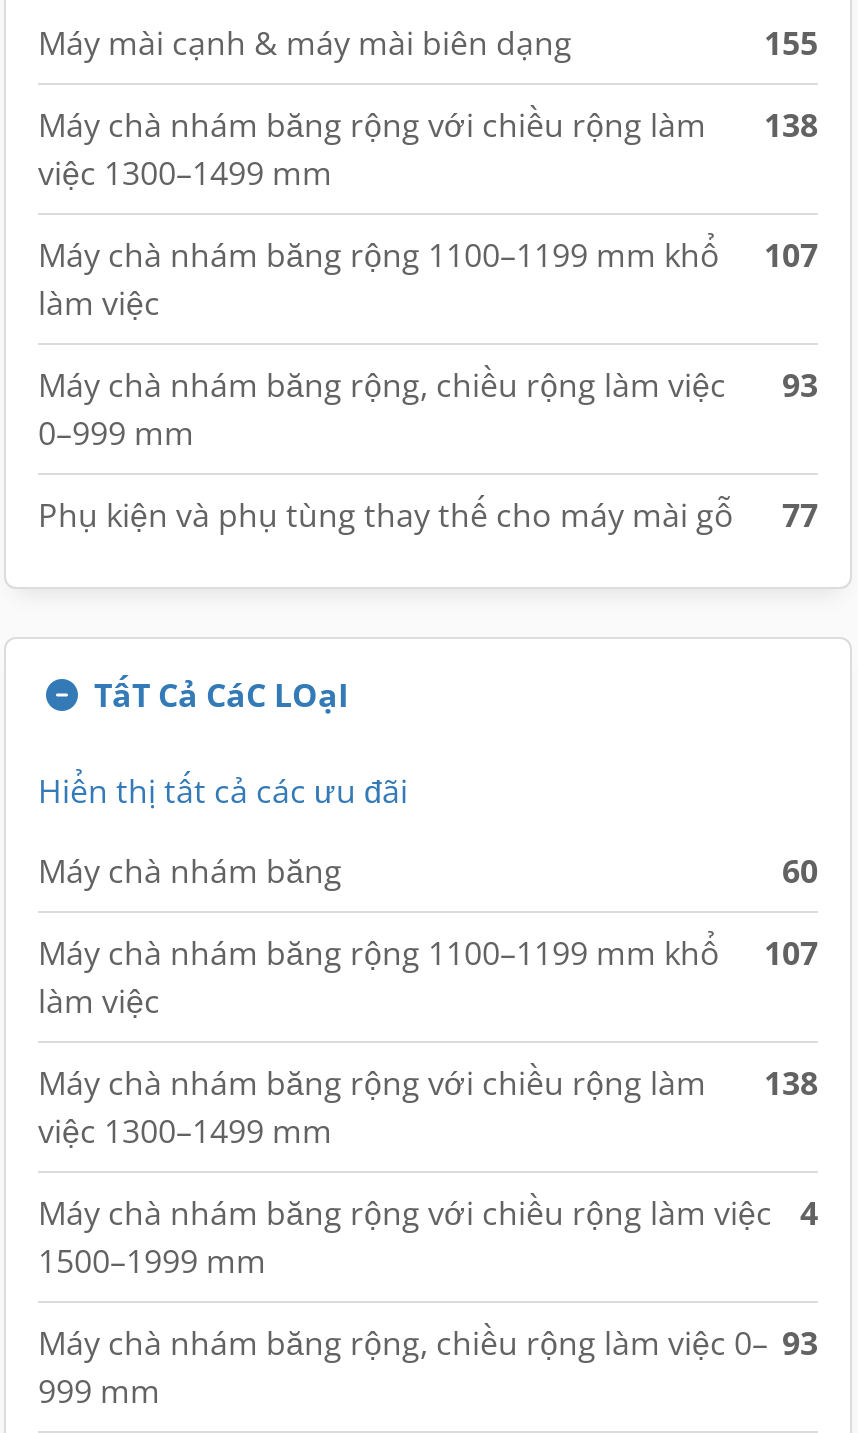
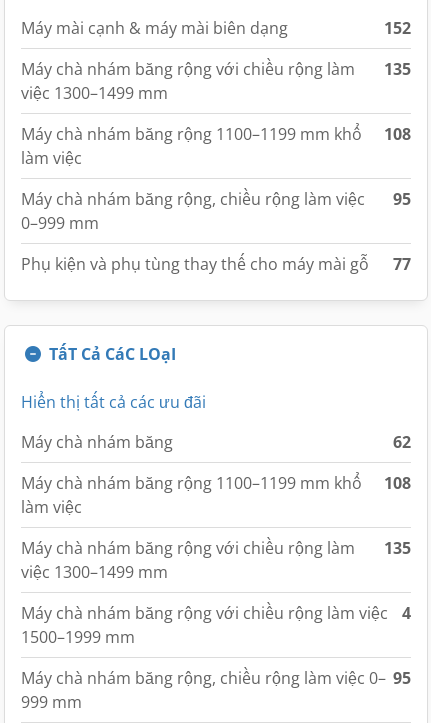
- 155
+ 152

- Máy chà nhám băng rộng với chiều rộng làm 138
+ Máy chà nhám băng rộng với chiều rộng làm 135

- Máy chà nhám băng rộng 1100–1199 mm khổ 107
+ Máy chà nhám băng rộng 1100–1199 mm khổ 108

- Máy chà nhám băng rộng, chiều rộng làm việc 93
+ Máy chà nhám băng rộng, chiều rộng làm việc 95

- 60
+ 62

- Máy chà nhám băng rộng 1100–1199 mm khổ 107
+ Máy chà nhám băng rộng 1100–1199 mm khổ 108

- Máy chà nhám băng rộng với chiều rộng làm 138
+ Máy chà nhám băng rộng với chiều rộng làm 135

- Máy chà nhám băng rộng, chiều rộng làm việc 0– 93
+ Máy chà nhám băng rộng, chiều rộng làm việc 0– 95
